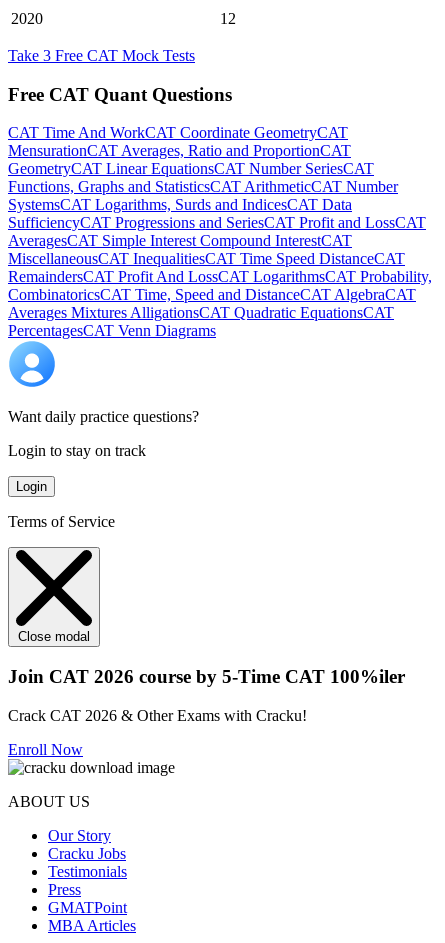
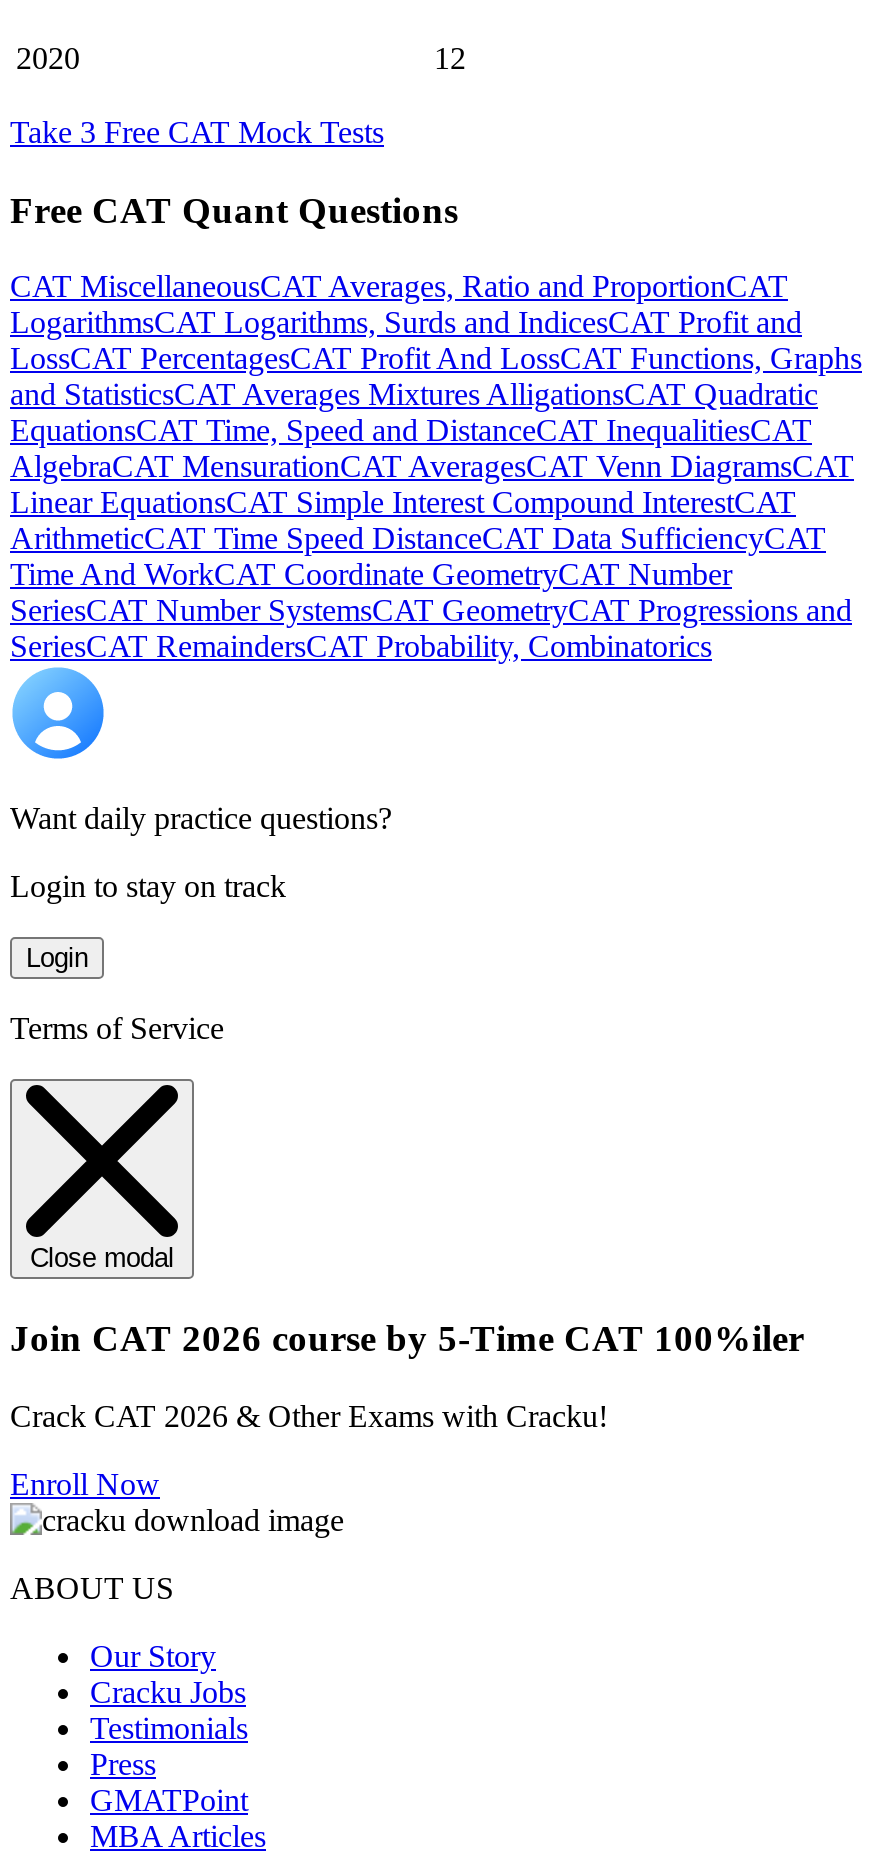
- CAT Time And WorkCAT Coordinate GeometryCAT
- MensurationCAT Averages, Ratio and ProportionCAT
- GeometryCAT Linear EquationsCAT Number SeriesCAT
- Functions, Graphs and StatisticsCAT ArithmeticCAT Number
- SystemsCAT Logarithms, Surds and IndicesCAT Data
- SufficiencyCAT Progressions and SeriesCAT Profit and LossCAT
- AveragesCAT Simple Interest Compound InterestCAT
- MiscellaneousCAT InequalitiesCAT Time Speed DistanceCAT
- RemaindersCAT Profit And LossCAT LogarithmsCAT Probability,
- CombinatoricsCAT Time, Speed and DistanceCAT AlgebraCAT
- Averages Mixtures AlligationsCAT Quadratic EquationsCAT
- PercentagesCAT Venn Diagrams
+ CAT MiscellaneousCAT Averages, Ratio and ProportionCAT
+ LogarithmsCAT Logarithms, Surds and IndicesCAT Profit and
+ LossCAT PercentagesCAT Profit And LossCAT Functions, Graphs
+ and StatisticsCAT Averages Mixtures AlligationsCAT Quadratic
+ EquationsCAT Time, Speed and DistanceCAT InequalitiesCAT
+ AlgebraCAT MensurationCAT AveragesCAT Venn DiagramsCAT
+ Linear EquationsCAT Simple Interest Compound InterestCAT
+ ArithmeticCAT Time Speed DistanceCAT Data SufficiencyCAT
+ Time And WorkCAT Coordinate GeometryCAT Number
+ SeriesCAT Number SystemsCAT GeometryCAT Progressions and
+ SeriesCAT RemaindersCAT Probability, Combinatorics
